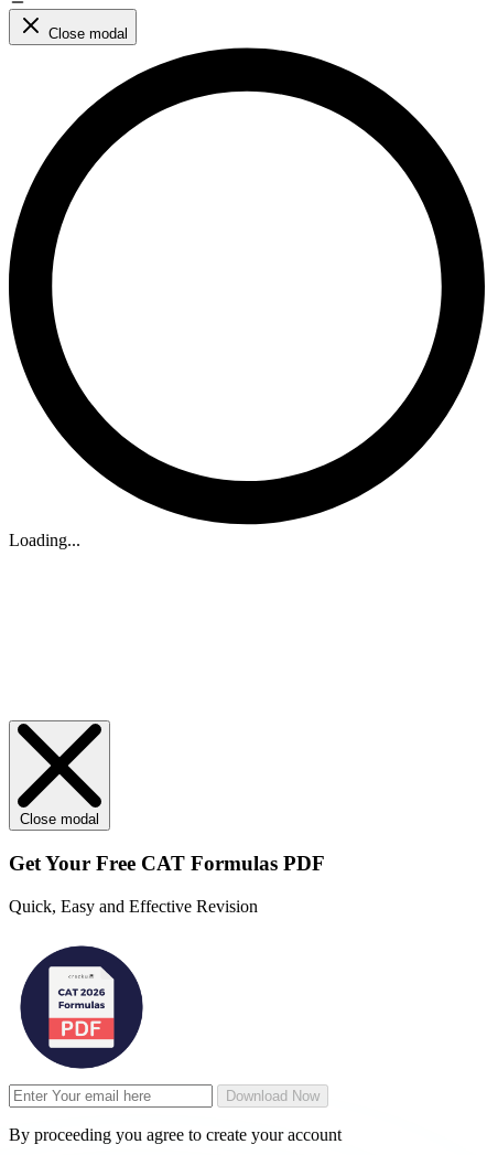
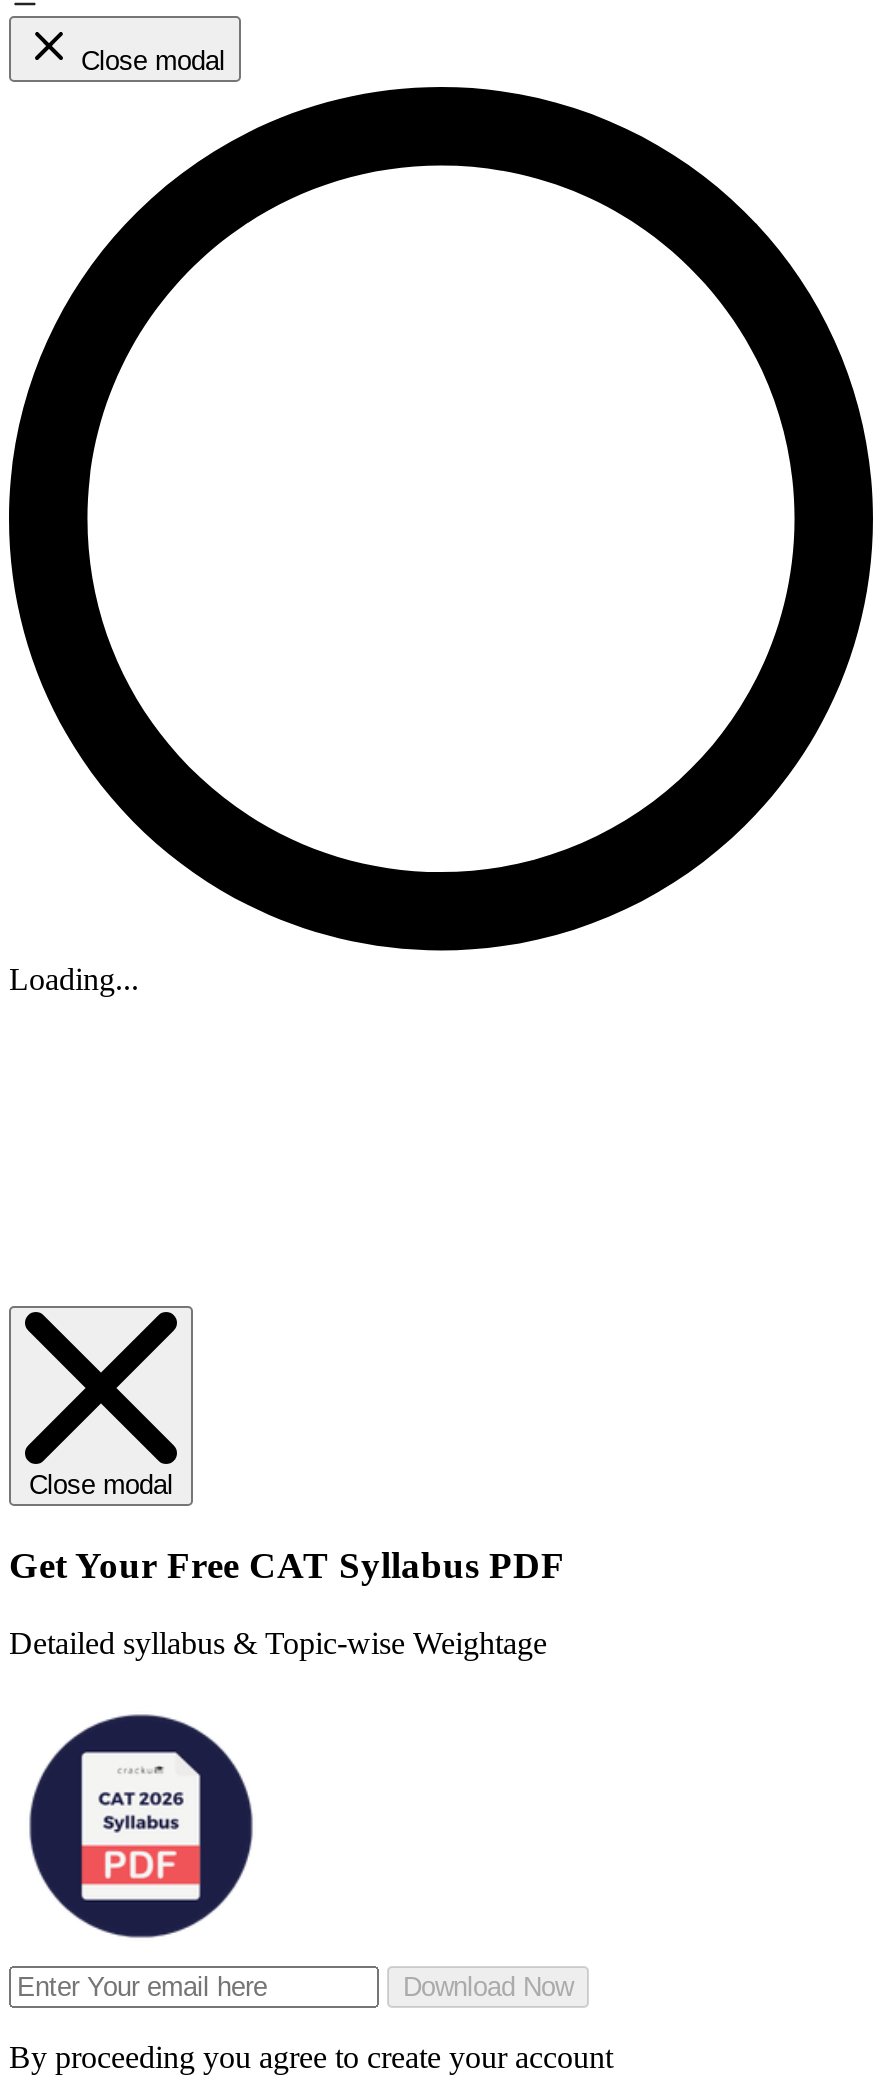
- Get Your Free CAT Formulas PDF
+ Get Your Free CAT Syllabus PDF

- Quick, Easy and Effective Revision
+ Detailed syllabus & Topic-wise Weightage
